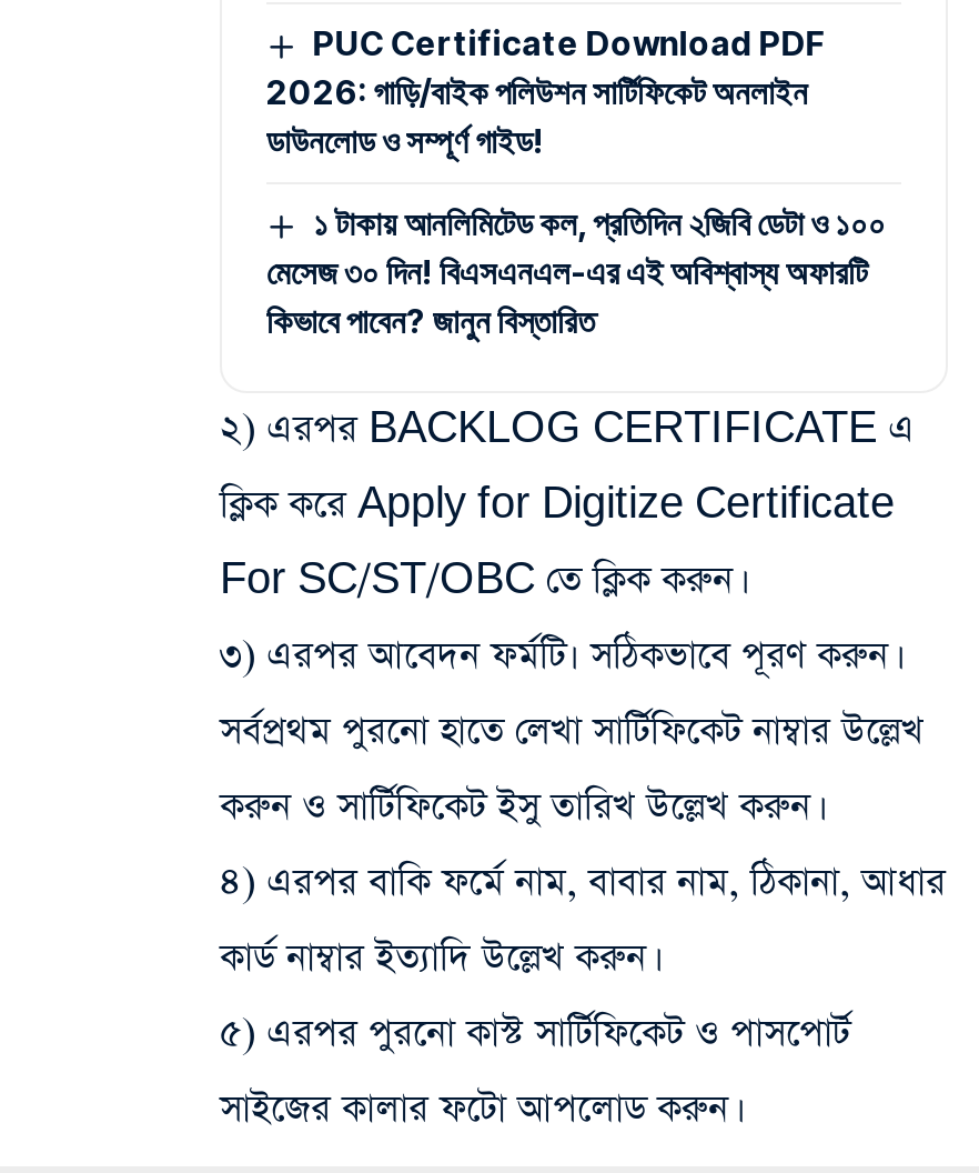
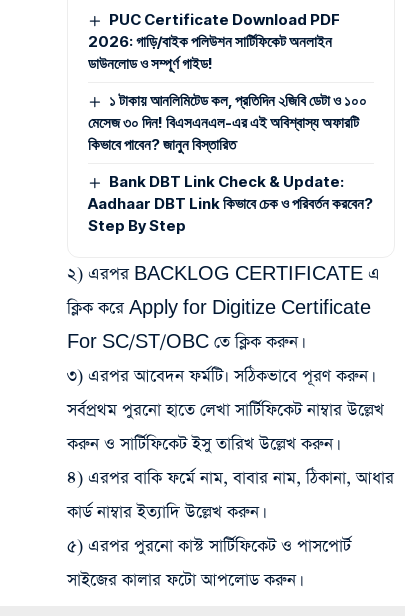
+ Bank DBT Link Check & Update:
+ Aadhaar DBT Link কিভাবে চেক ও পরিবর্তন করবেন?
+ Step By Step
